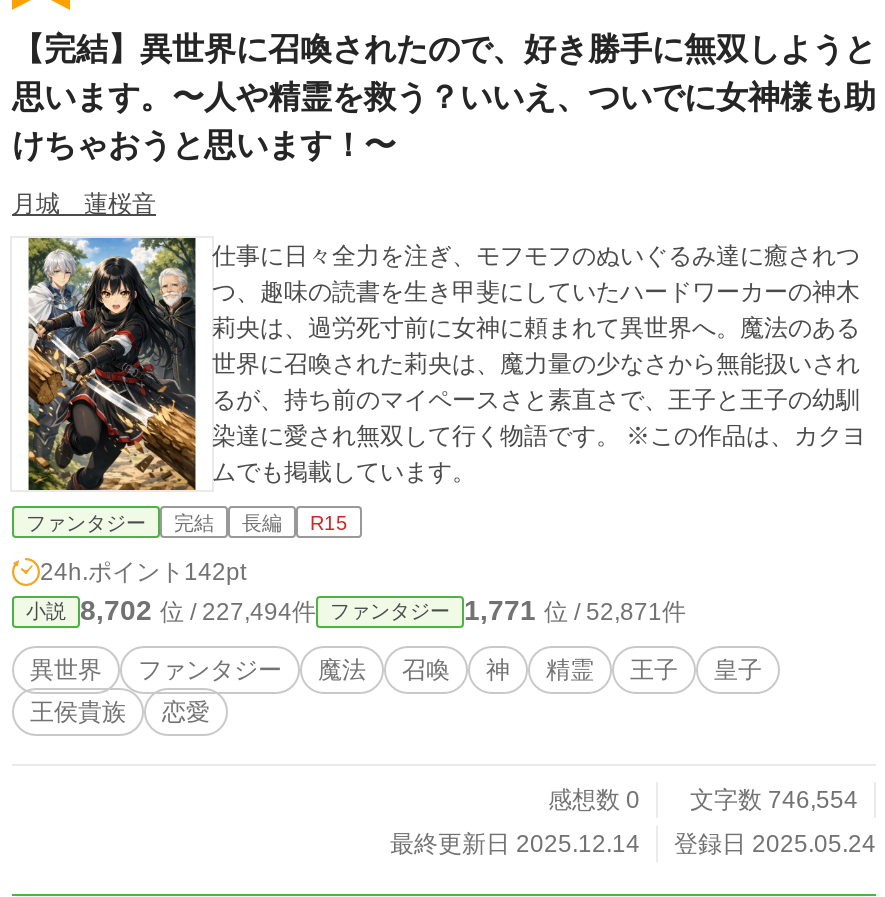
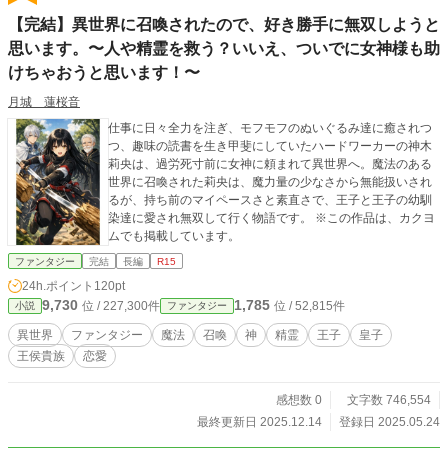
- 24h.ポイント142pt
+ 24h.ポイント120pt

- 8,702位 / 227,494件
+ 9,730位 / 227,300件

- 1,771位 / 52,871件
+ 1,785位 / 52,815件
